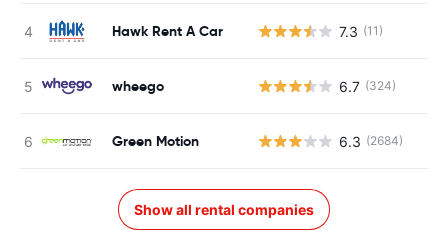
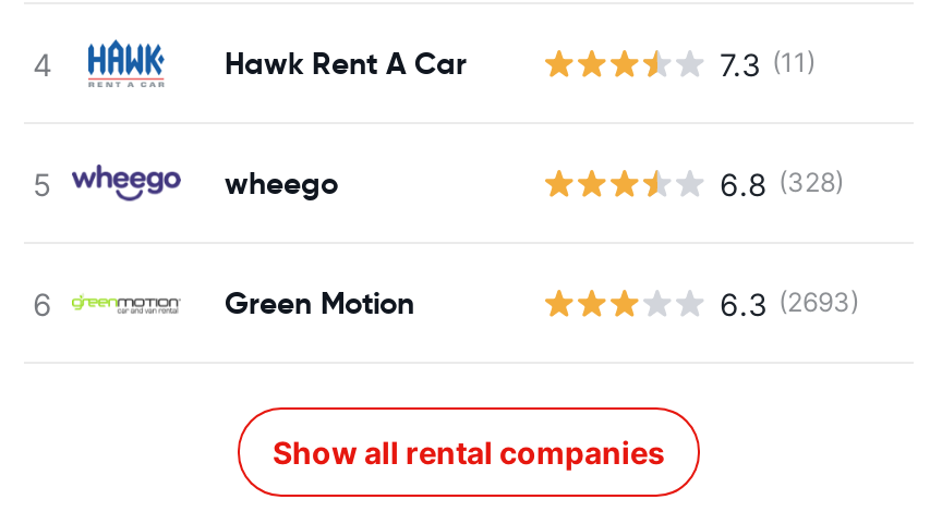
- 6.7 (324)
+ 6.8 (328)

- 6.3 (2684)
+ 6.3 (2693)
